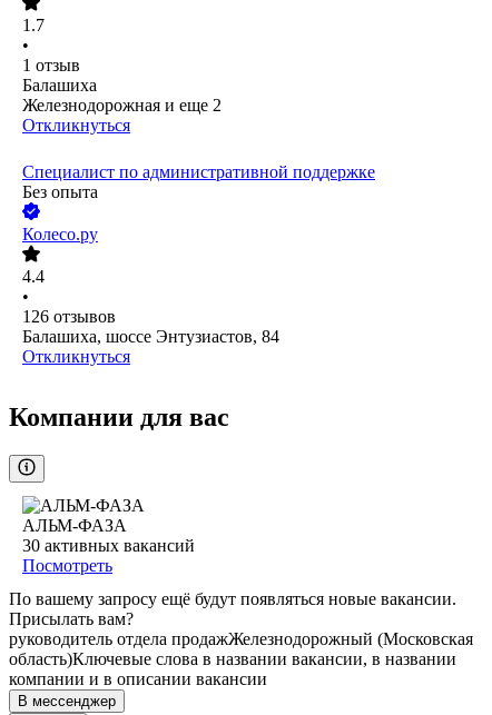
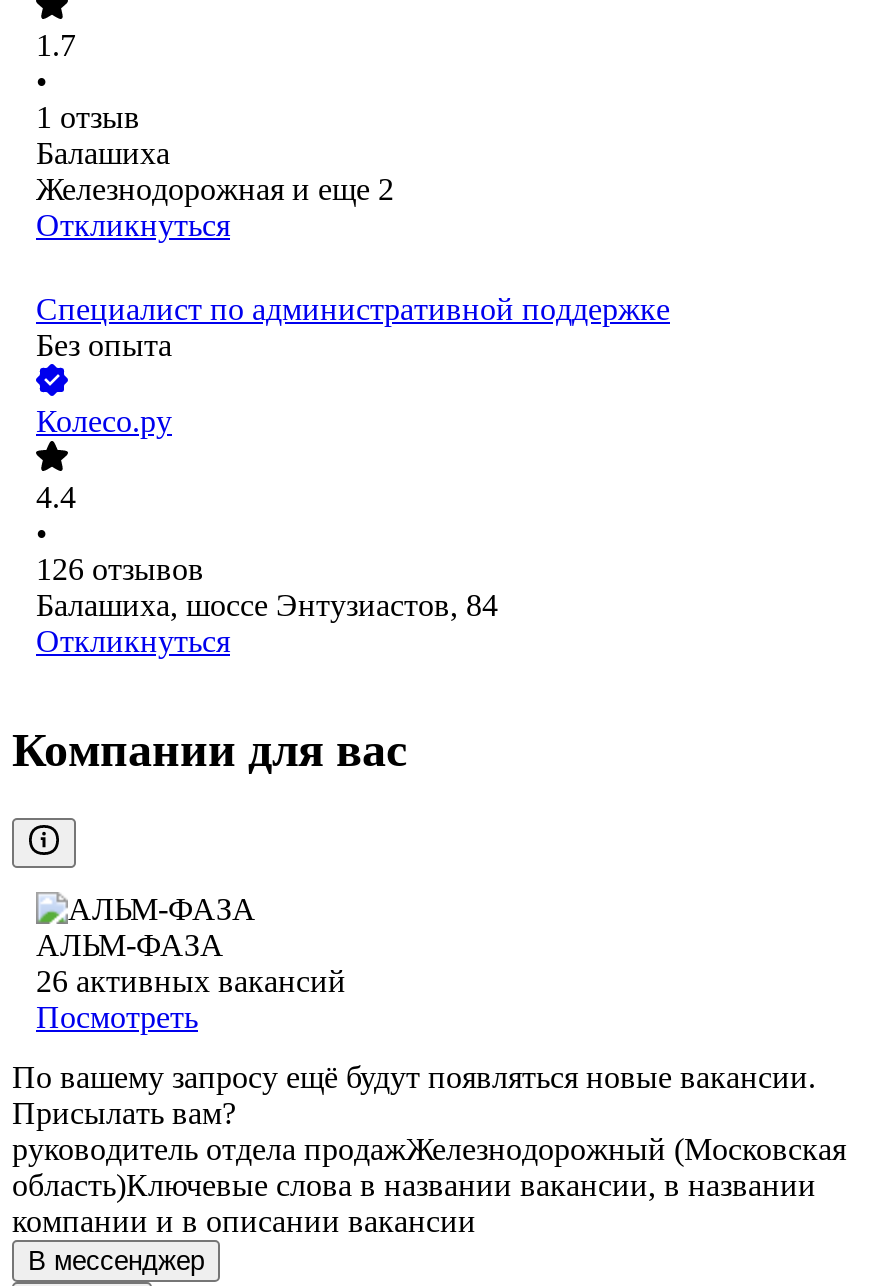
- 30 активных вакансий
+ 26 активных вакансий
